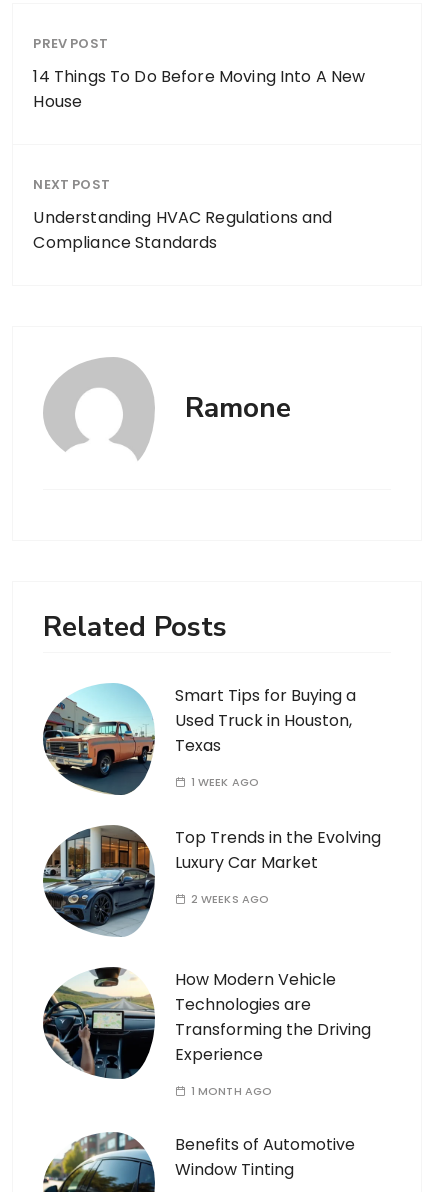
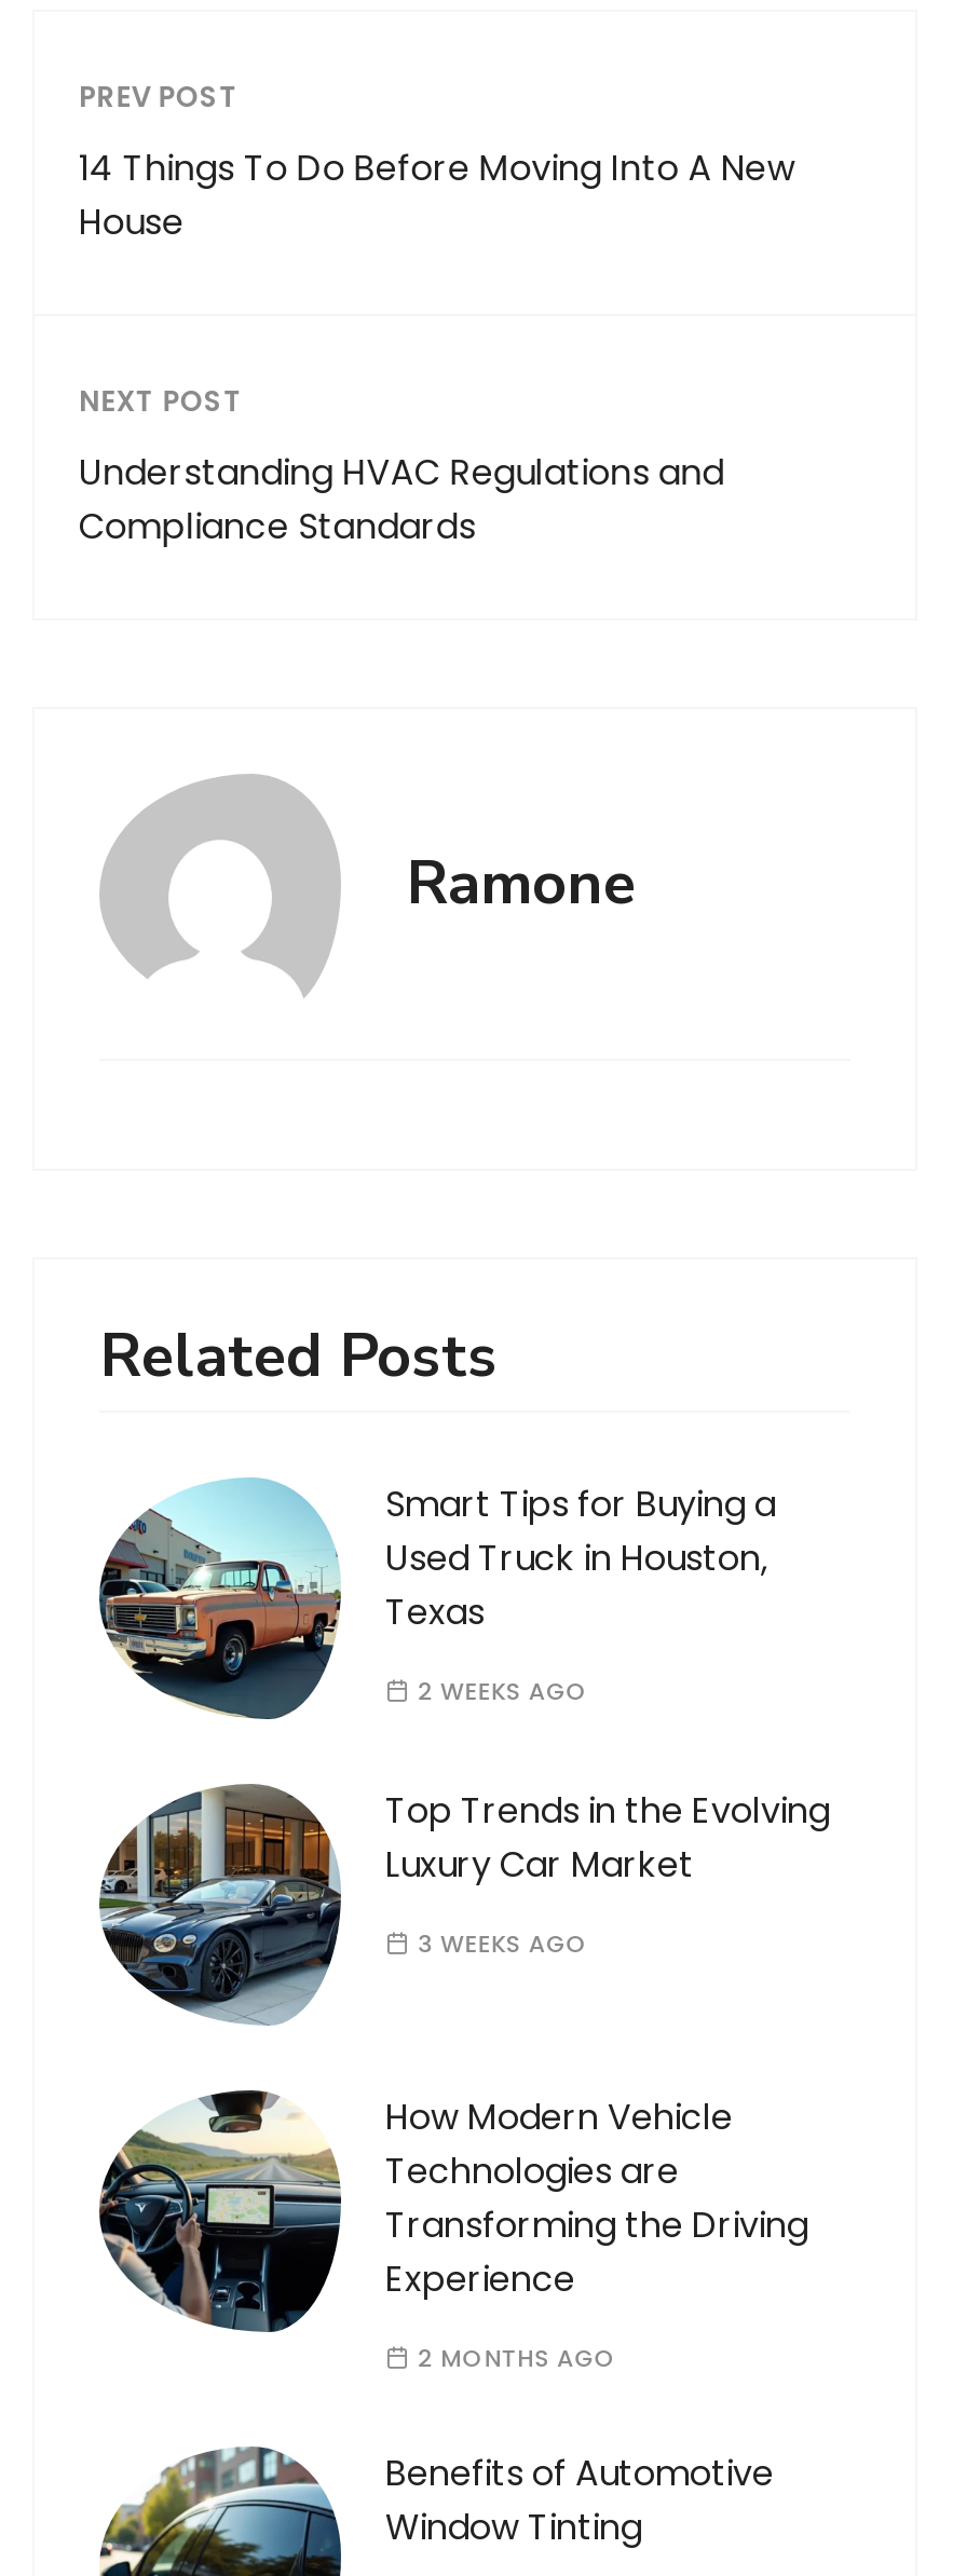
- 1 WEEK AGO
+ 2 WEEKS AGO

- 2 WEEKS AGO
+ 3 WEEKS AGO

- 1 MONTH AGO
+ 2 MONTHS AGO
